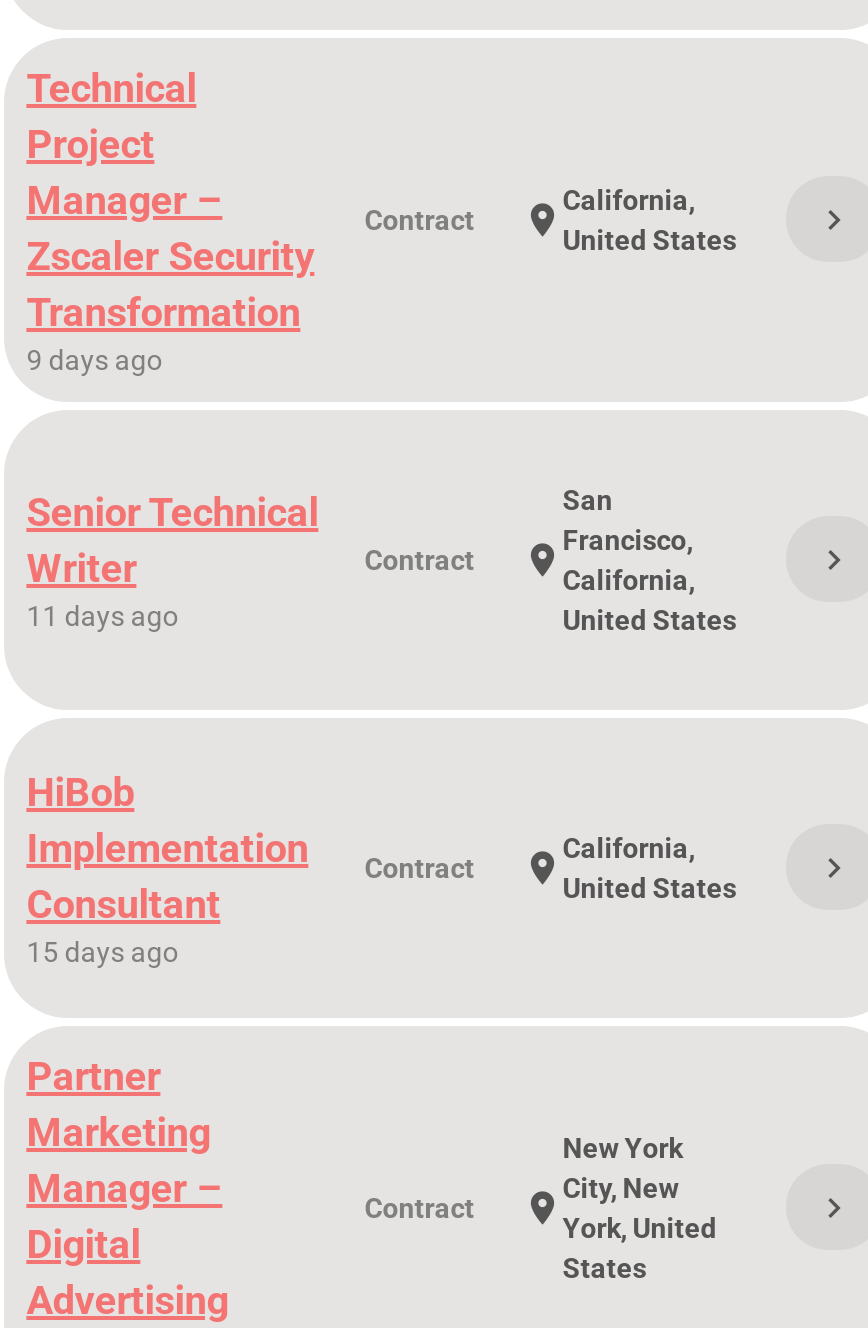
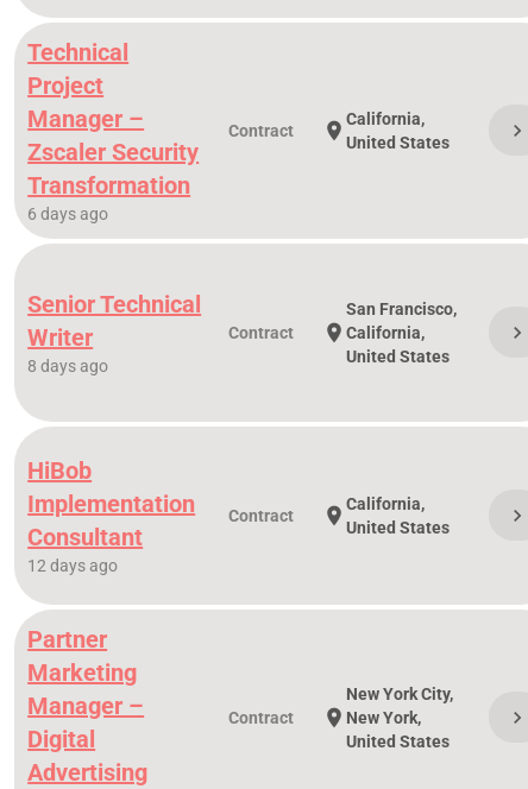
- 9 days ago
+ 6 days ago

- 11 days ago
+ 8 days ago

- 15 days ago
+ 12 days ago
